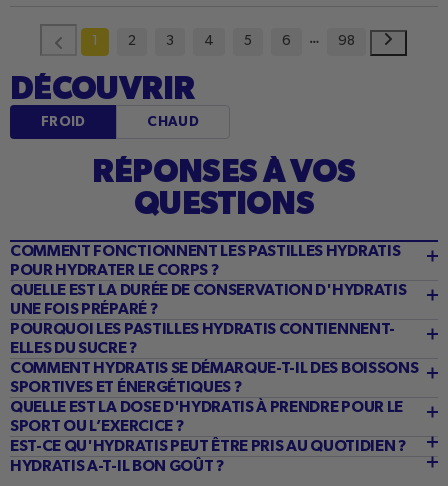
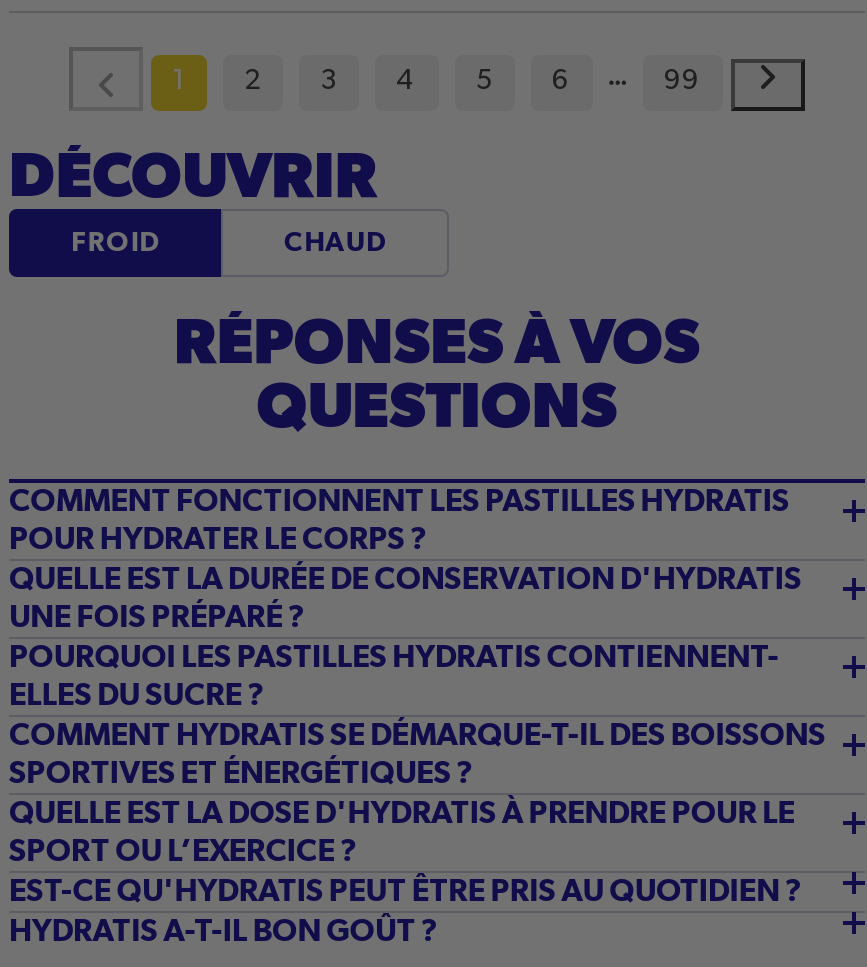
- 98
+ 99
